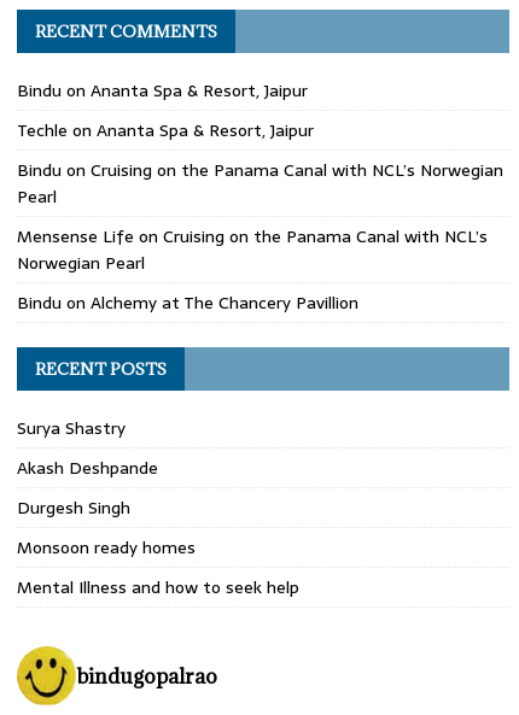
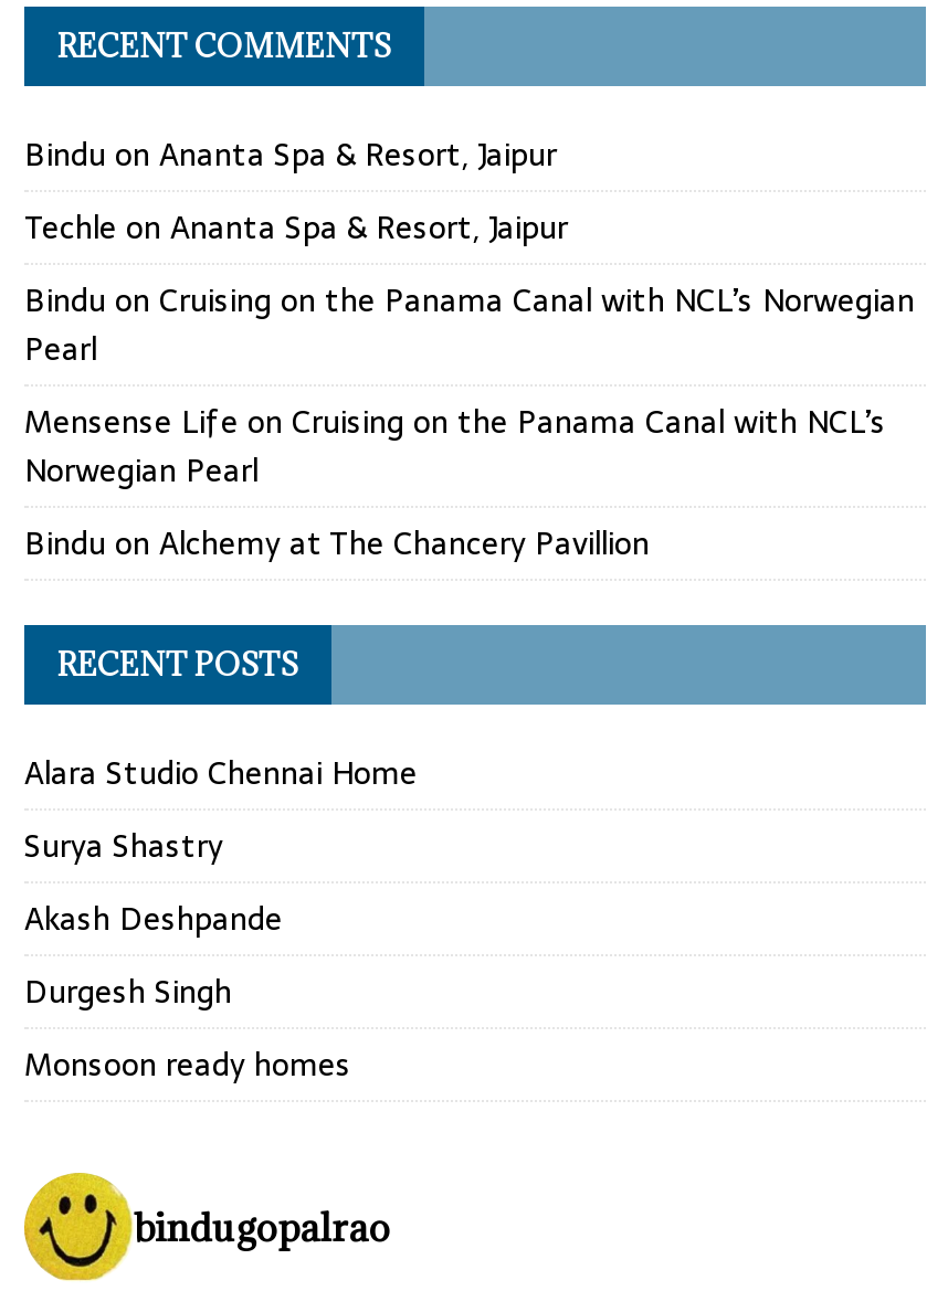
+ Alara Studio Chennai Home

moved down: Surya Shastry | Akash Deshpande | Durgesh Singh | Monsoon ready homes

- Mental Illness and how to seek help
